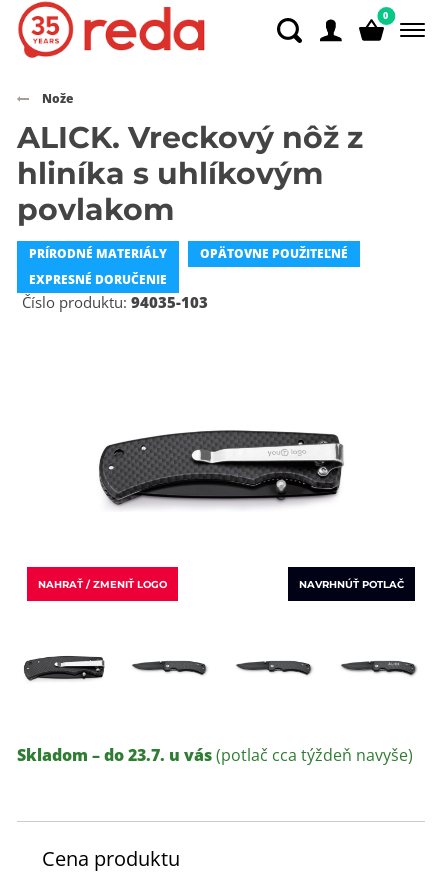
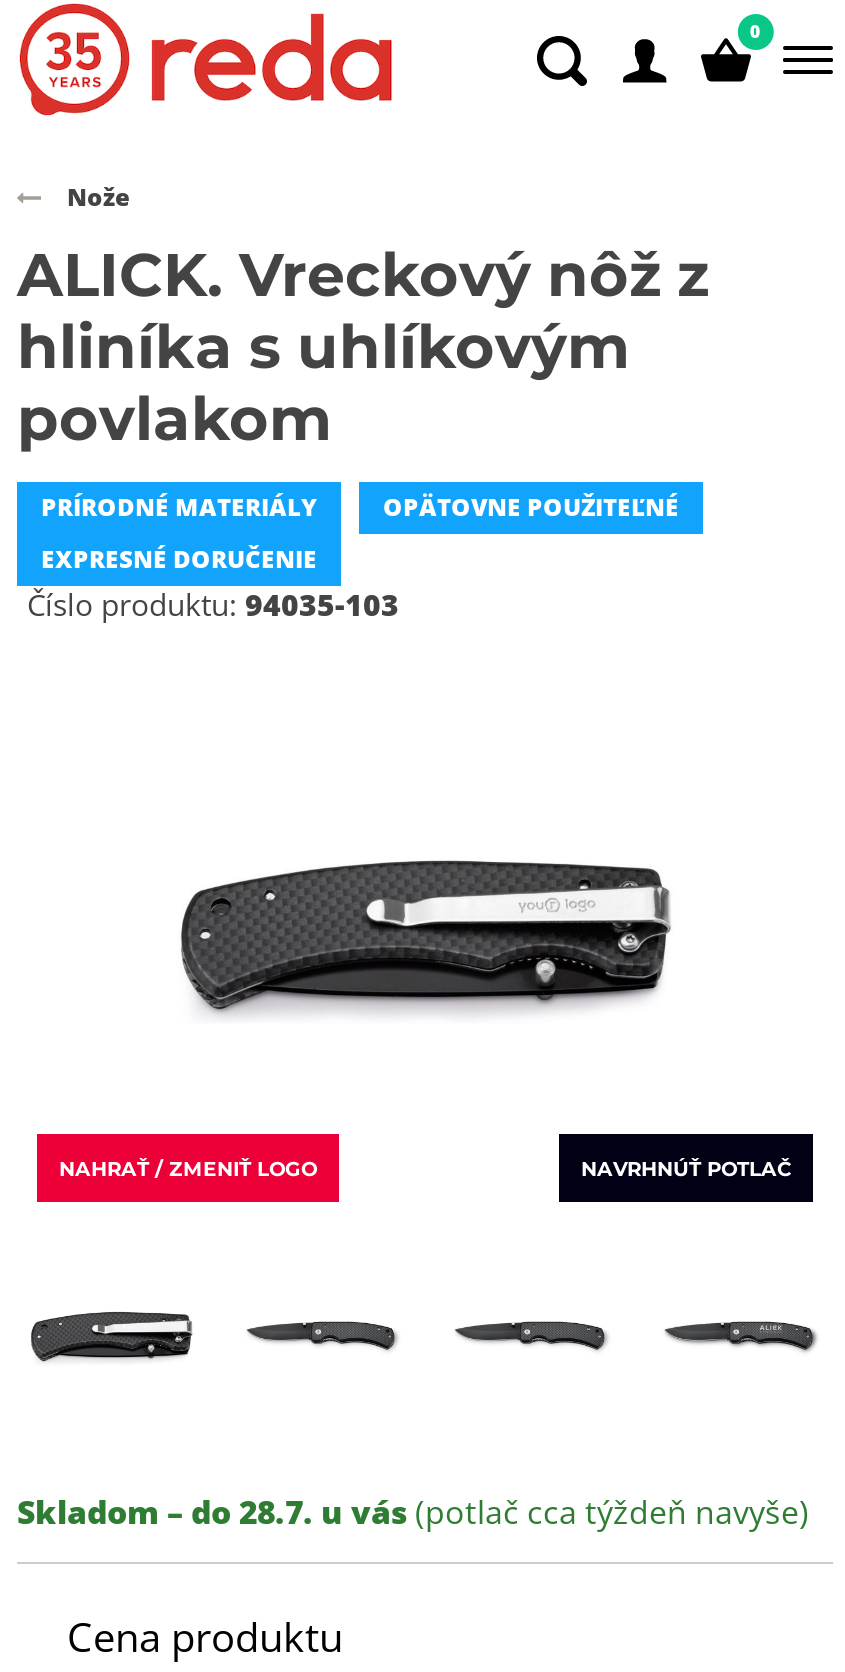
- Skladom – do 23.7. u vás (potlač cca týždeň navyše)
+ Skladom – do 28.7. u vás (potlač cca týždeň navyše)
